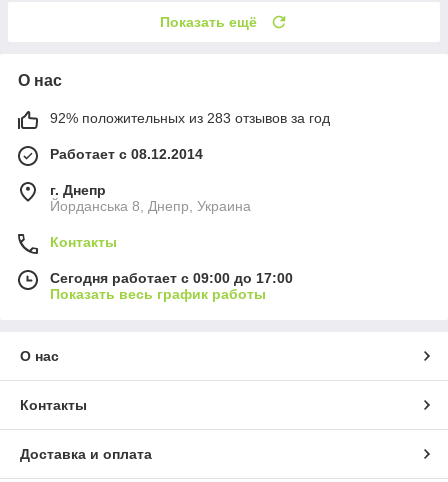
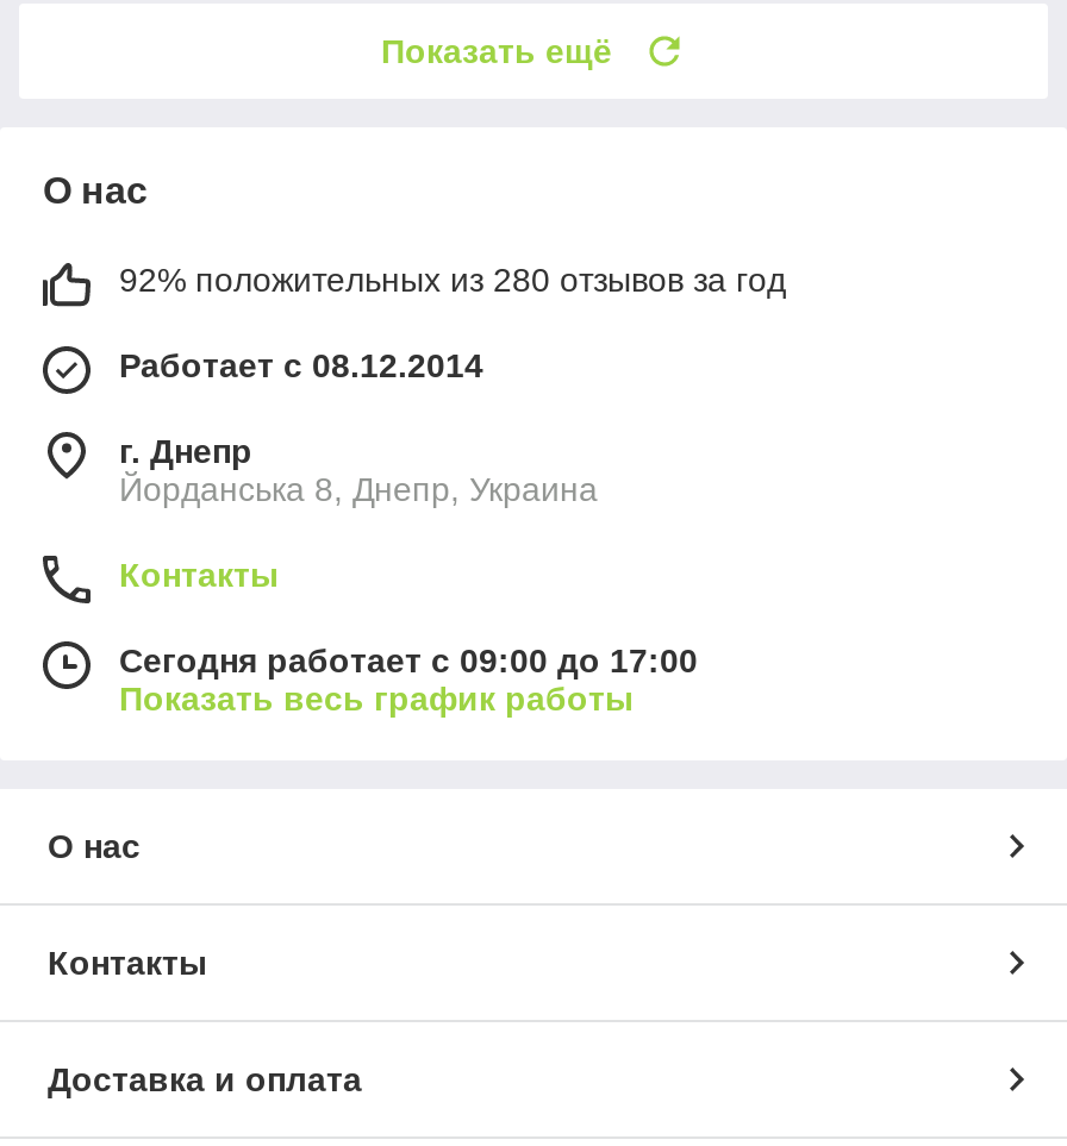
- 92% положительных из 283 отзывов за год
+ 92% положительных из 280 отзывов за год
